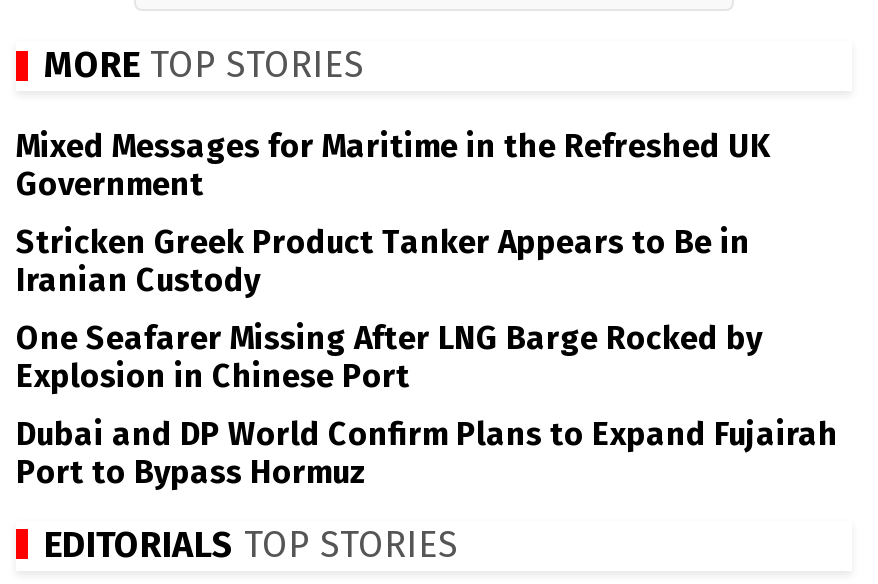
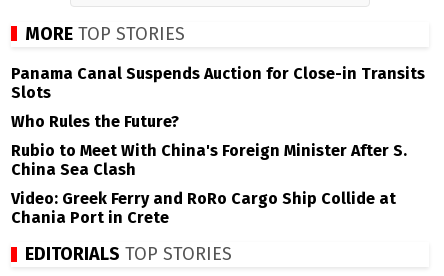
- Mixed Messages for Maritime in the Refreshed UK
- Government
+ Panama Canal Suspends Auction for Close-in Transits
+ Slots

- Stricken Greek Product Tanker Appears to Be in
- Iranian Custody
+ Who Rules the Future?

- One Seafarer Missing After LNG Barge Rocked by
- Explosion in Chinese Port
+ Rubio to Meet With China's Foreign Minister After S.
+ China Sea Clash

- Dubai and DP World Confirm Plans to Expand Fujairah
- Port to Bypass Hormuz
+ Video: Greek Ferry and RoRo Cargo Ship Collide at
+ Chania Port in Crete
